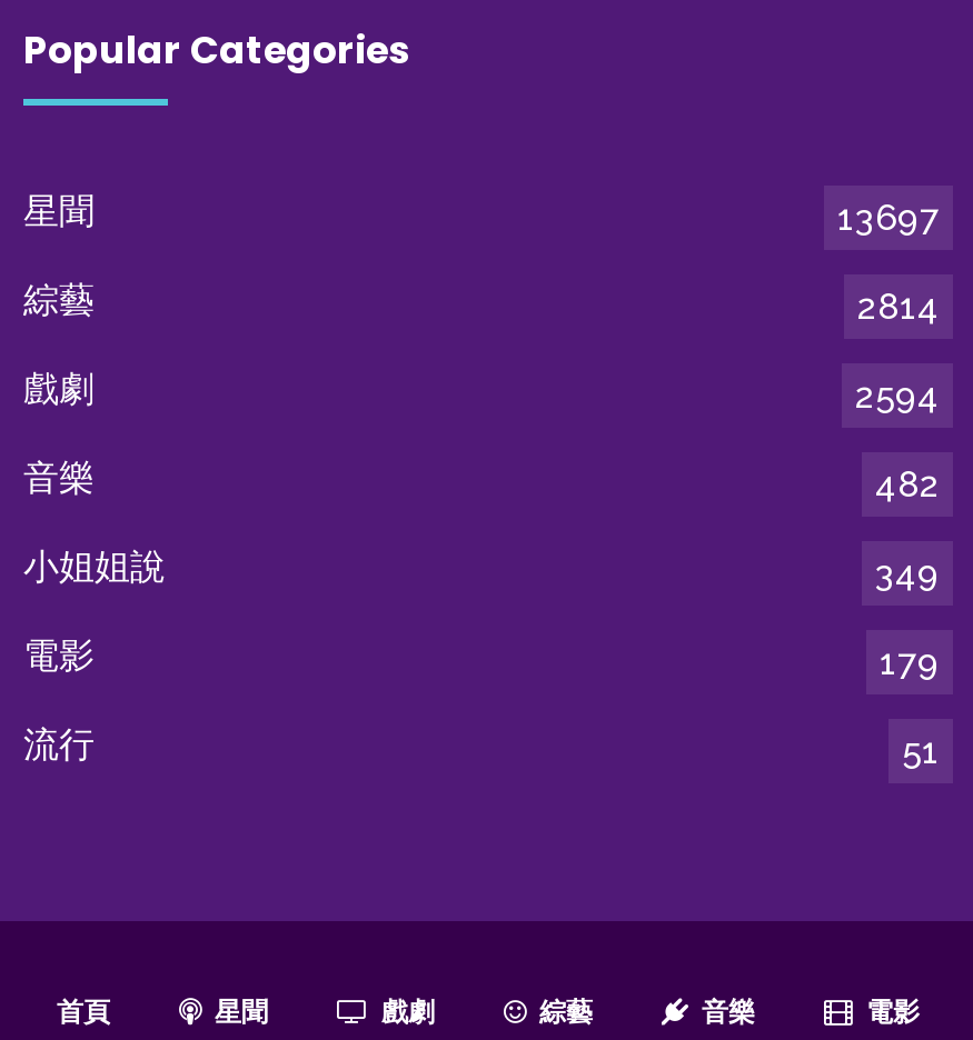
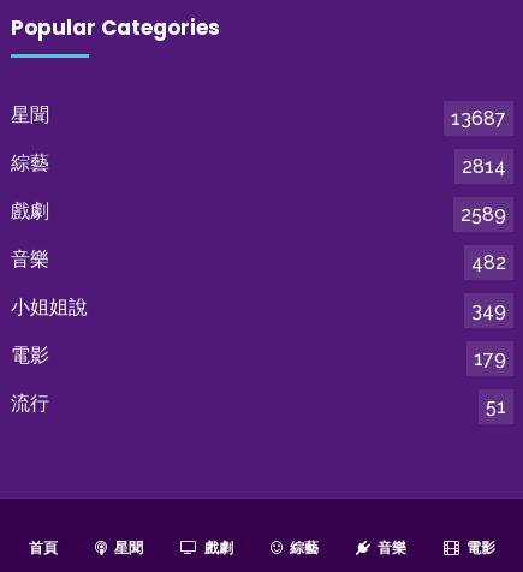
- 13697
+ 13687

- 2594
+ 2589
